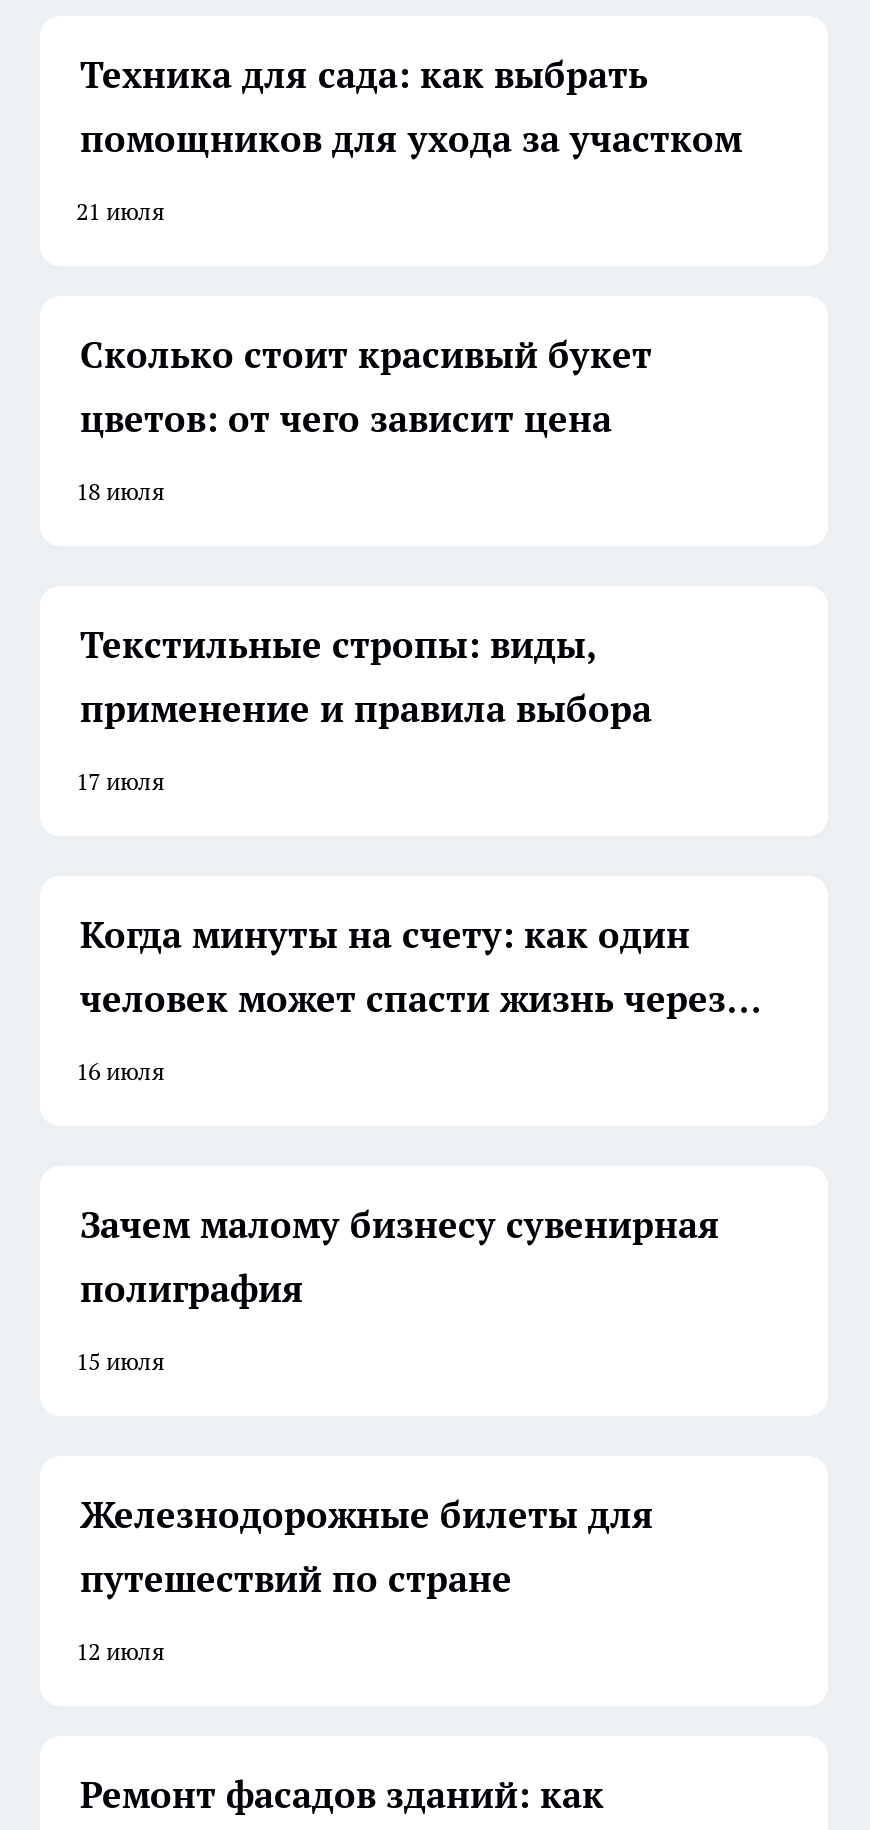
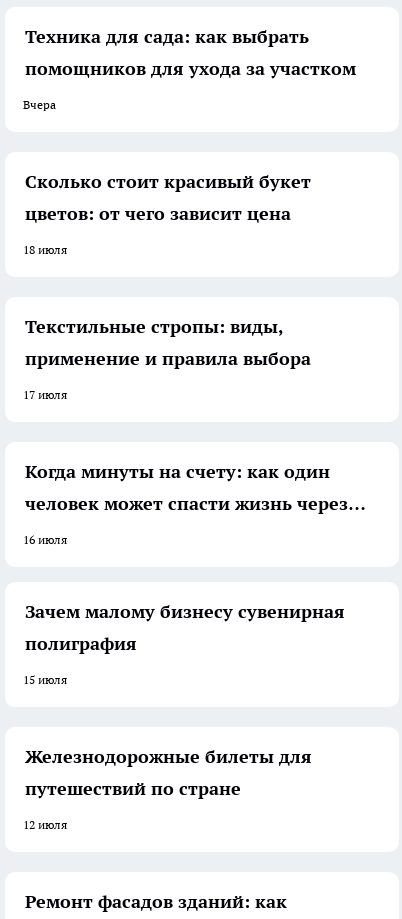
- 21 июля
+ Вчера
